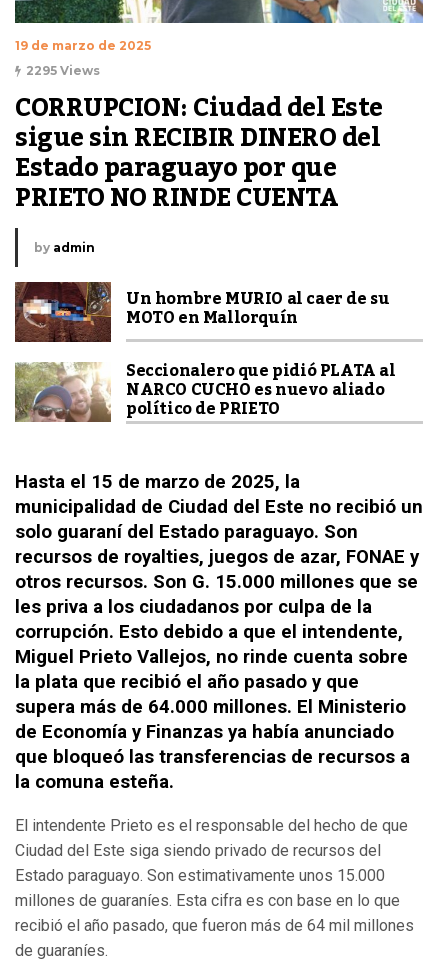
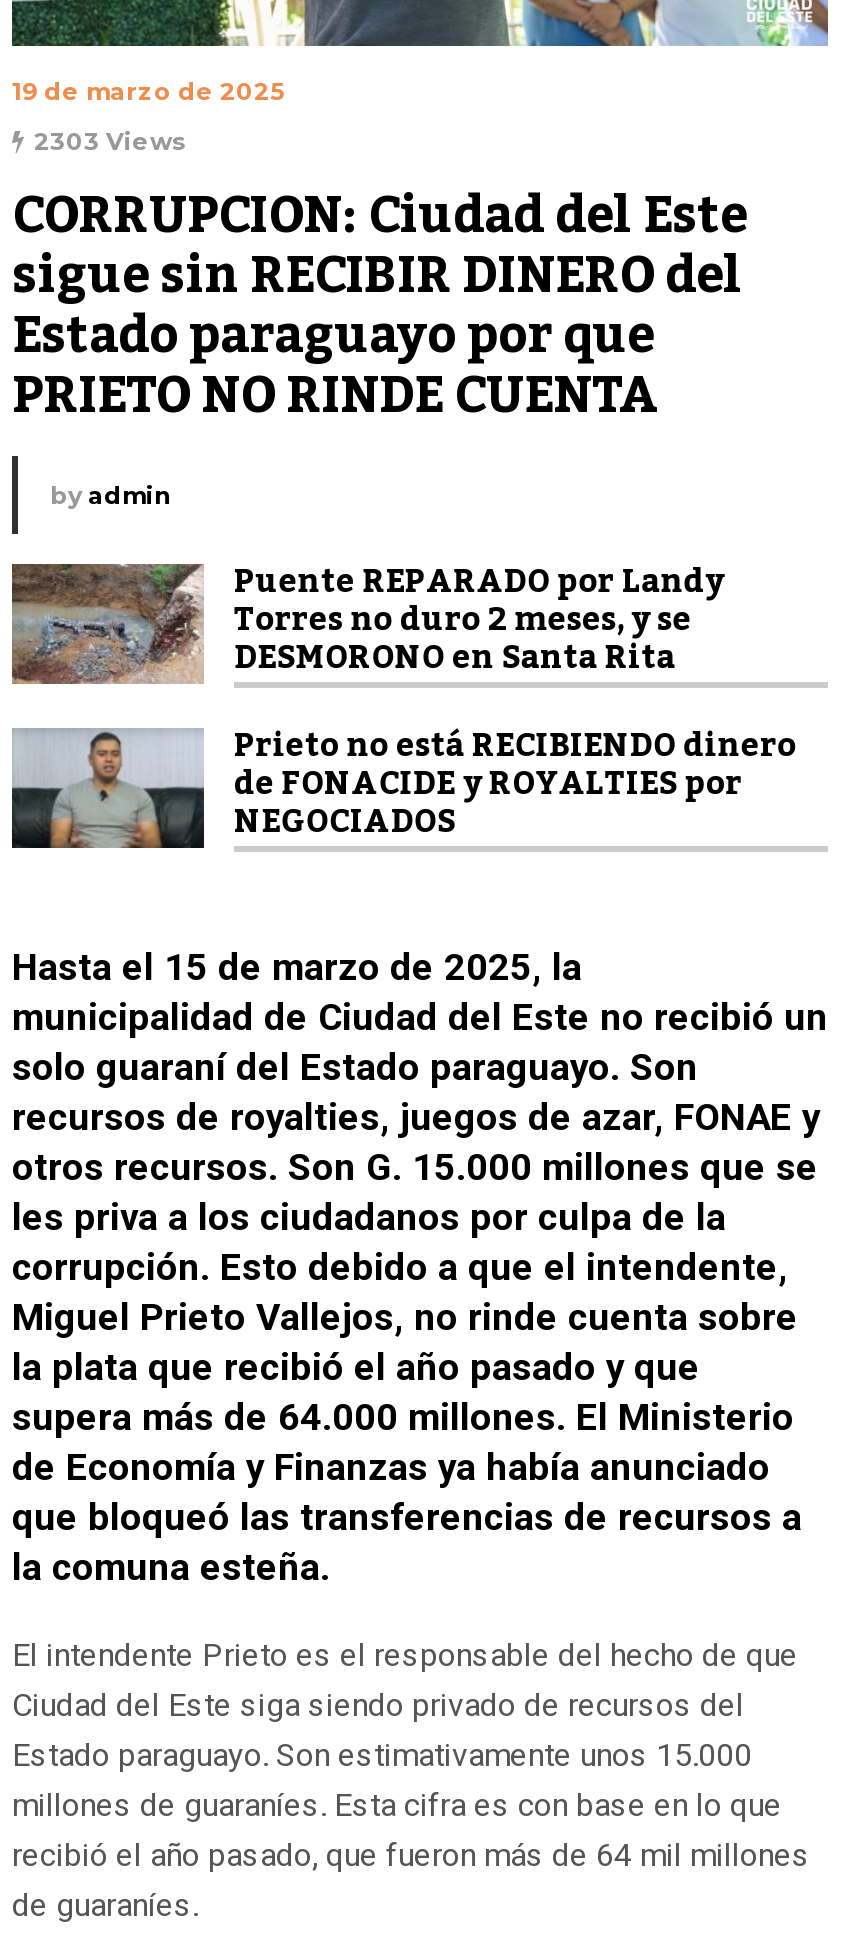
- 2295 Views
+ 2303 Views

- [image]
- Un hombre MURIO al caer de su
- MOTO en Mallorquín
- Seccionalero que pidió PLATA al
- NARCO CUCHO es nuevo aliado
- político de PRIETO
+ [image]
+ Puente REPARADO por Landy
+ Torres no duro 2 meses, y se
+ DESMORONO en Santa Rita
+ Prieto no está RECIBIENDO dinero
+ de FONACIDE y ROYALTIES por
+ NEGOCIADOS

- [image]
+ [image]
